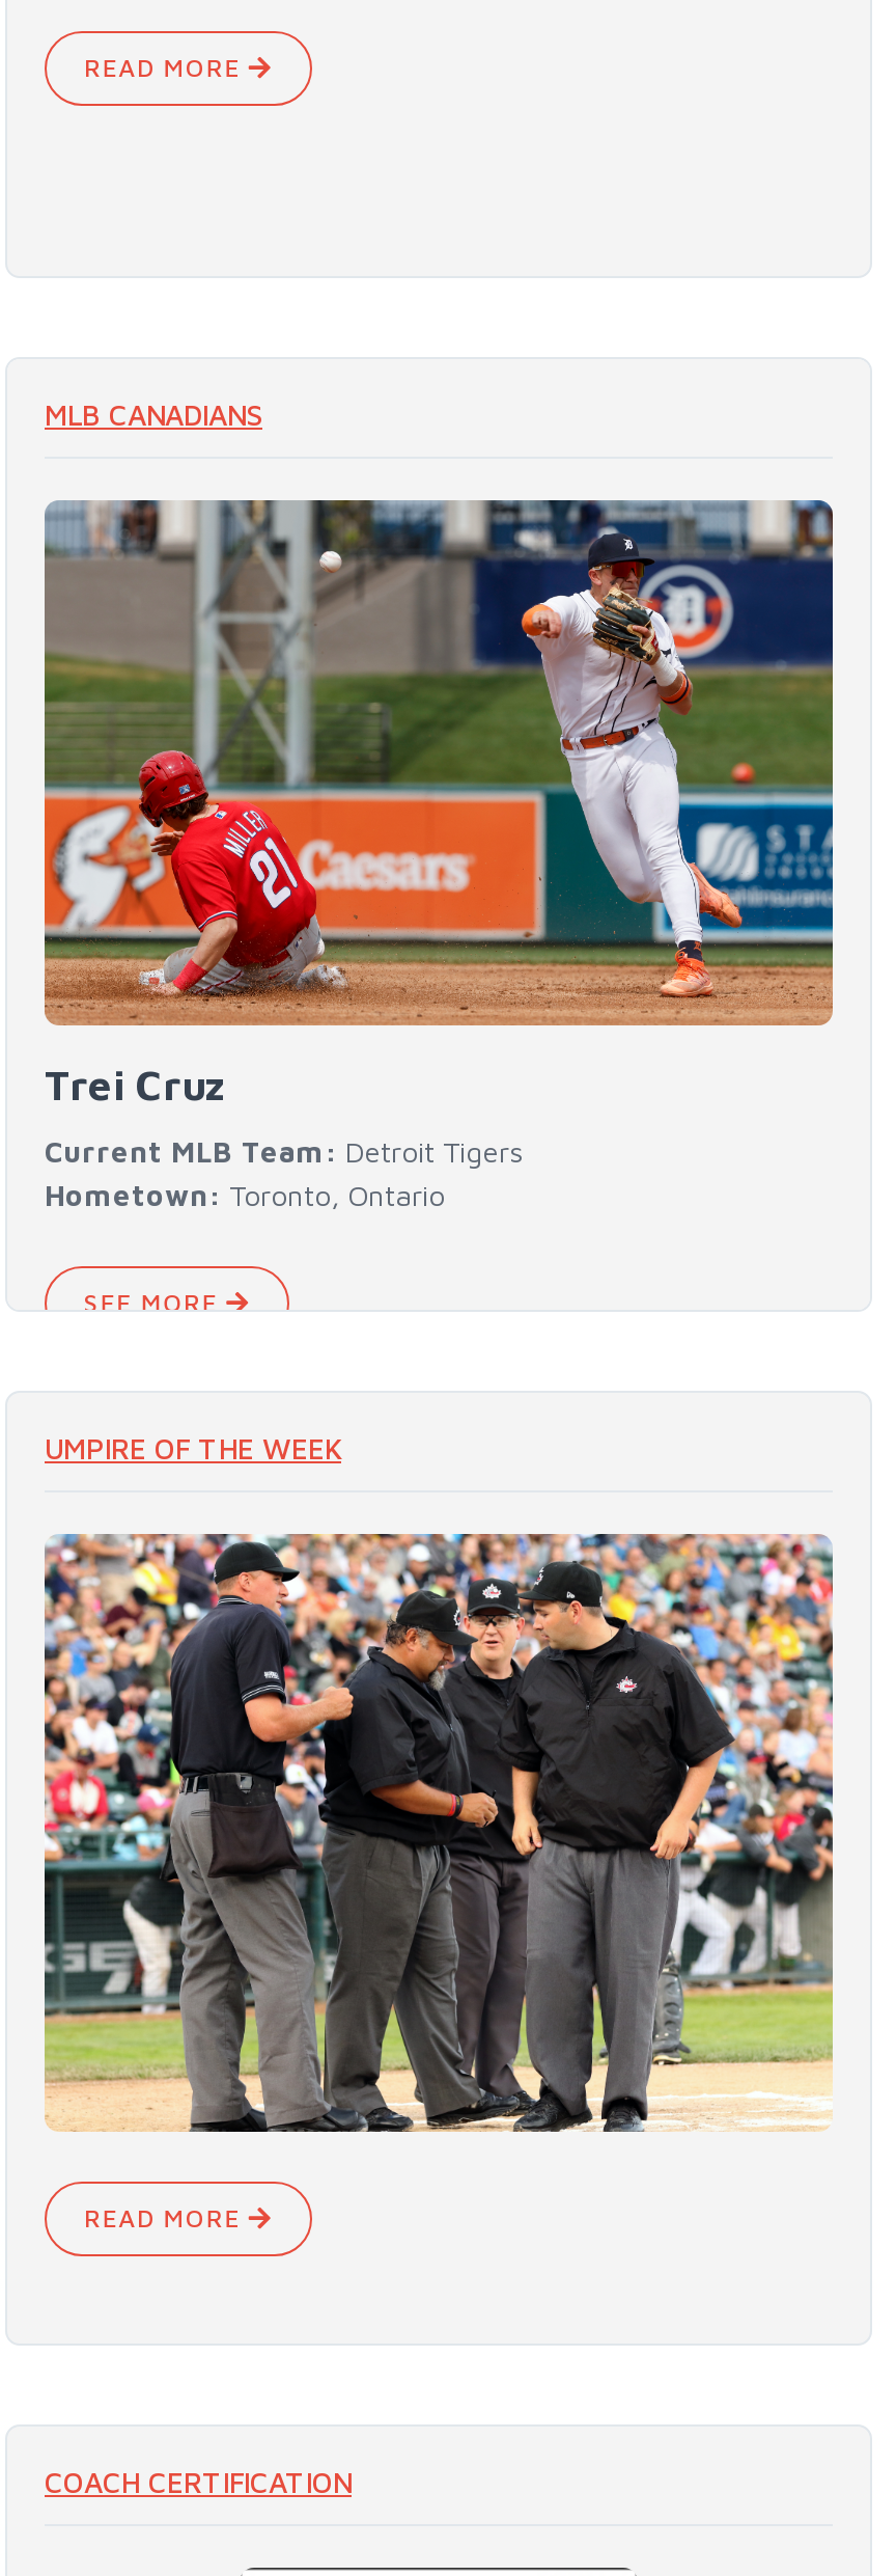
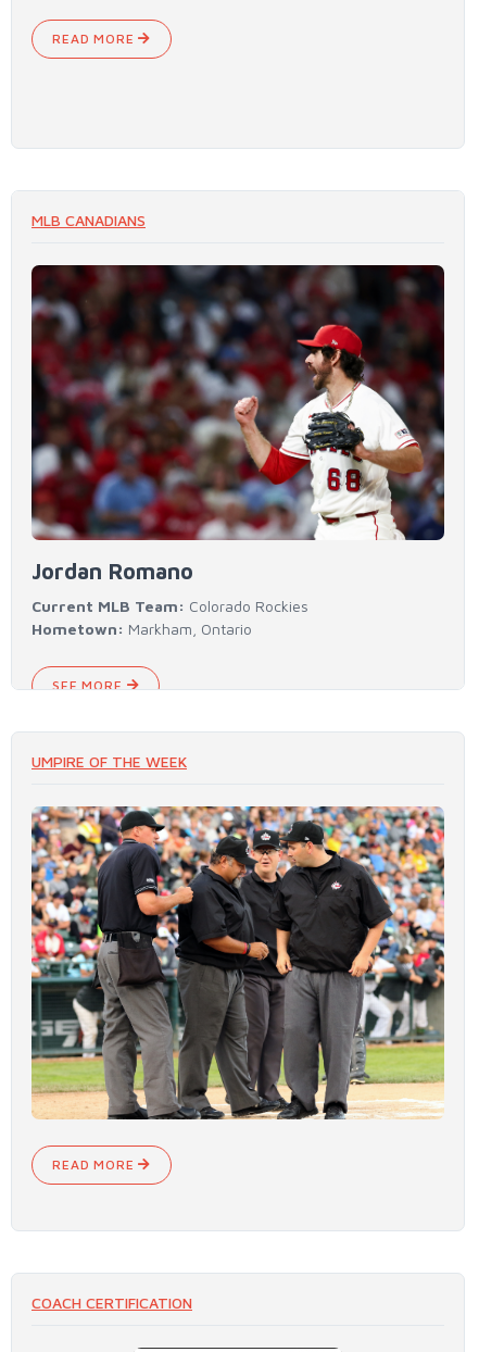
- [image]
- Trei Cruz
+ [image]
+ Jordan Romano

- Current MLB Team: Detroit Tigers
- Hometown: Toronto, Ontario
+ Current MLB Team: Colorado Rockies
+ Hometown: Markham, Ontario
